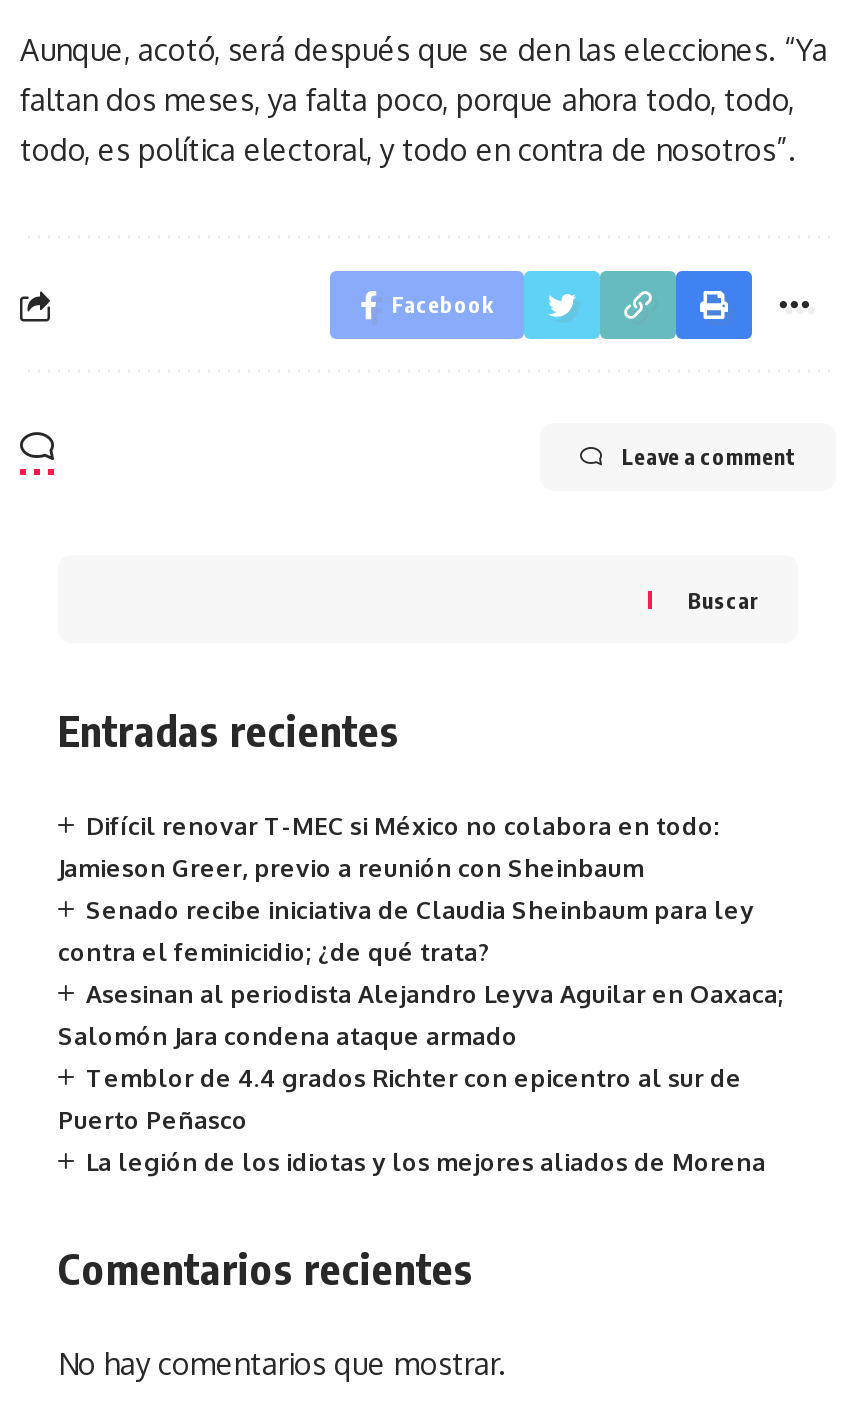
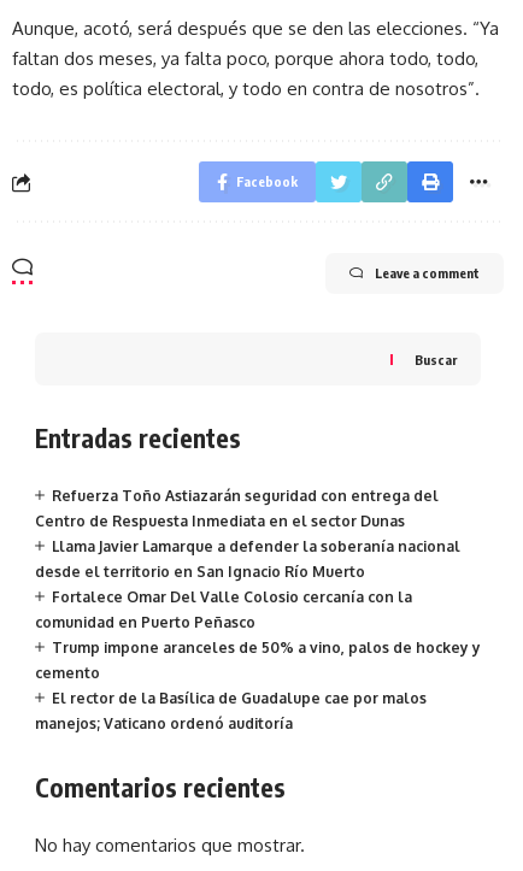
- Difícil renovar T-MEC si México no colabora en todo:
- Jamieson Greer, previo a reunión con Sheinbaum
- Senado recibe iniciativa de Claudia Sheinbaum para ley
- contra el feminicidio; ¿de qué trata?
- Asesinan al periodista Alejandro Leyva Aguilar en Oaxaca;
- Salomón Jara condena ataque armado
- Temblor de 4.4 grados Richter con epicentro al sur de
- Puerto Peñasco
- La legión de los idiotas y los mejores aliados de Morena
+ Refuerza Toño Astiazarán seguridad con entrega del
+ Centro de Respuesta Inmediata en el sector Dunas
+ Llama Javier Lamarque a defender la soberanía nacional
+ desde el territorio en San Ignacio Río Muerto
+ Fortalece Omar Del Valle Colosio cercanía con la
+ comunidad en Puerto Peñasco
+ Trump impone aranceles de 50% a vino, palos de hockey y
+ cemento
+ El rector de la Basílica de Guadalupe cae por malos
+ manejos; Vaticano ordenó auditoría
